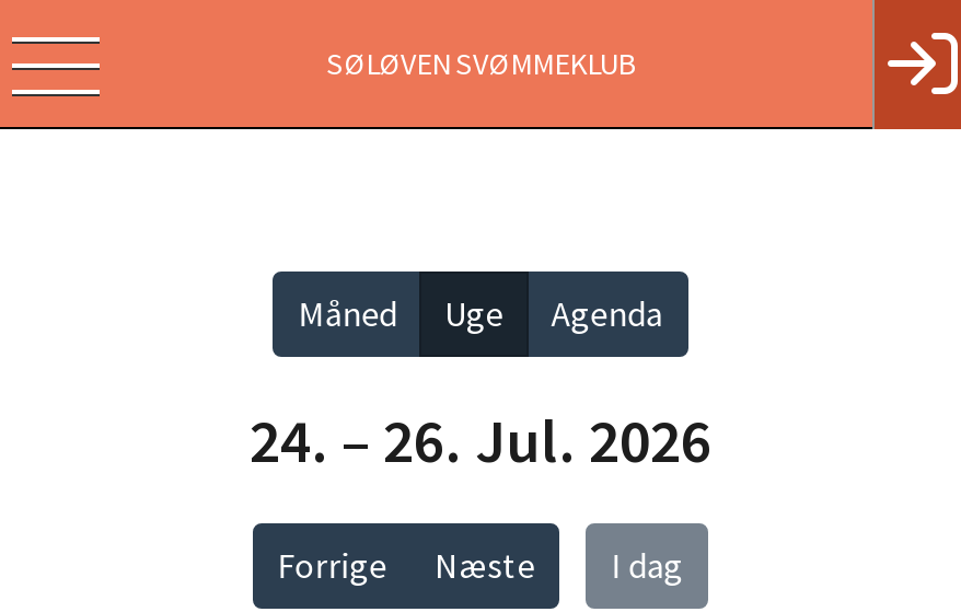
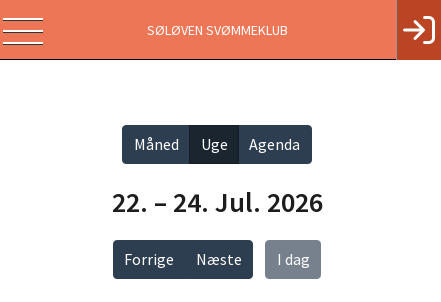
- 24. – 26. Jul. 2026
+ 22. – 24. Jul. 2026
